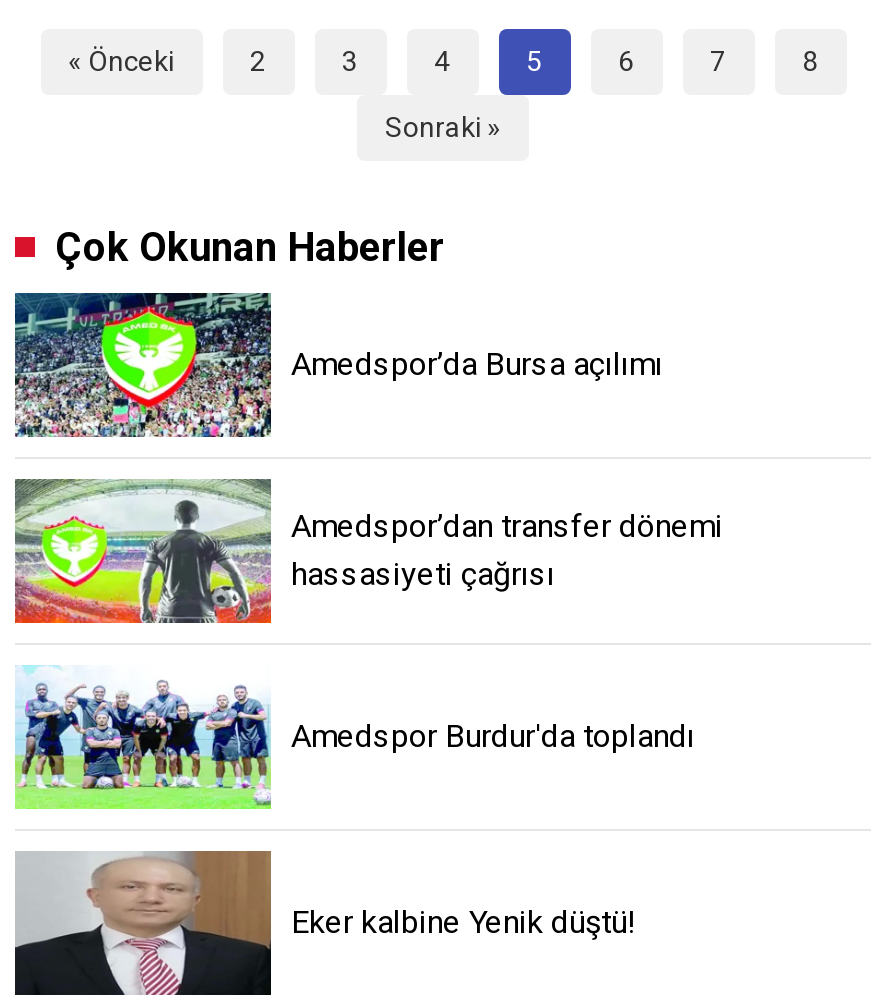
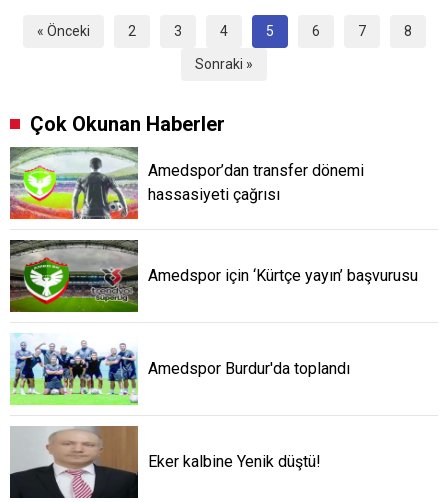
- [image]
- Amedspor’da Bursa açılımı

moved up: [image] | Amedspor’dan transfer dönemi | hassasiyeti çağrısı

+ [image]
+ Amedspor için ‘Kürtçe yayın’ başvurusu
